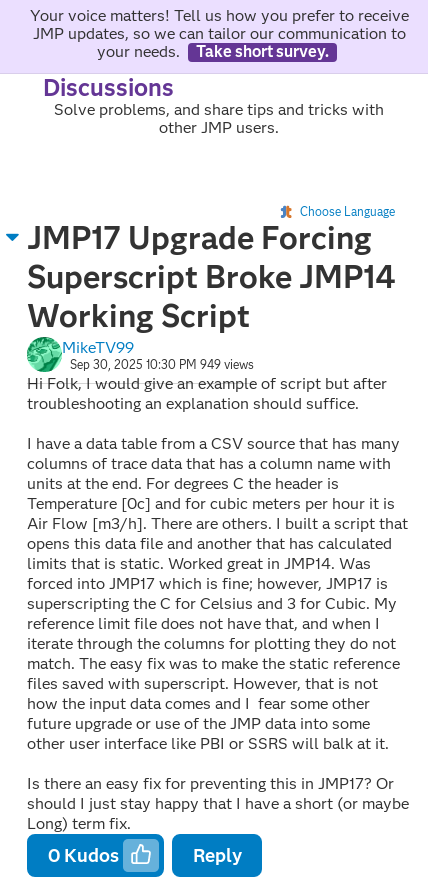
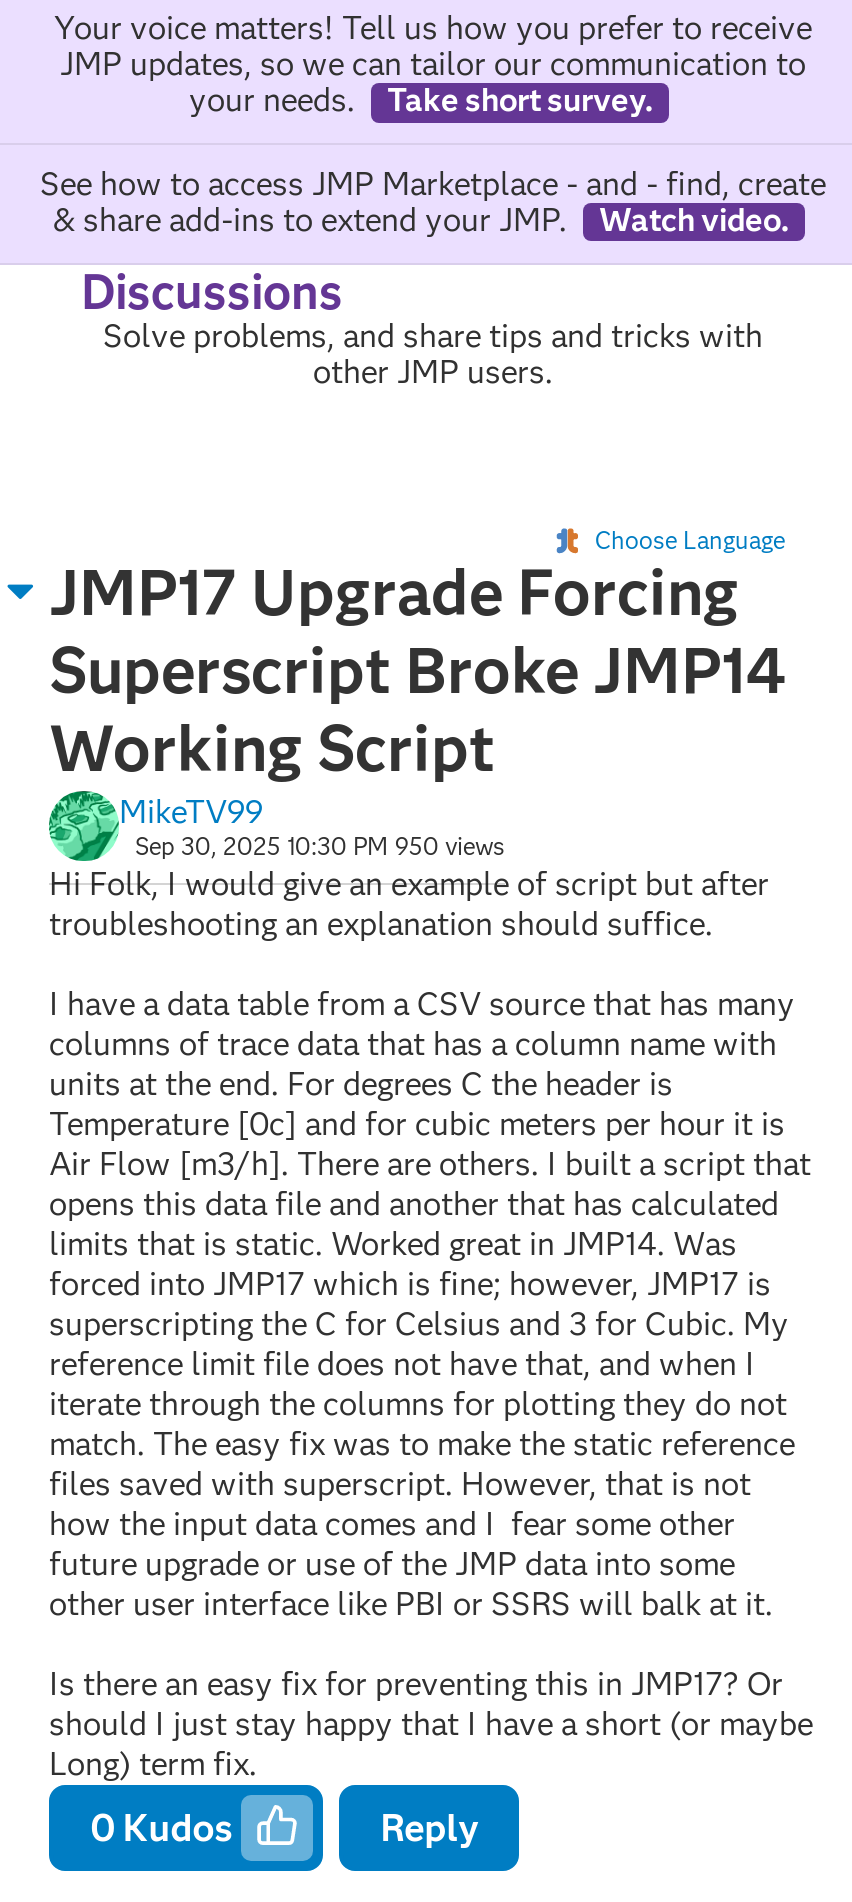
+ See how to access JMP Marketplace - and - find, create
+ & share add-ins to extend your JMP.
+ Watch video.

- Sep 30, 2025 10:30 PM 949 views
+ Sep 30, 2025 10:30 PM 950 views
